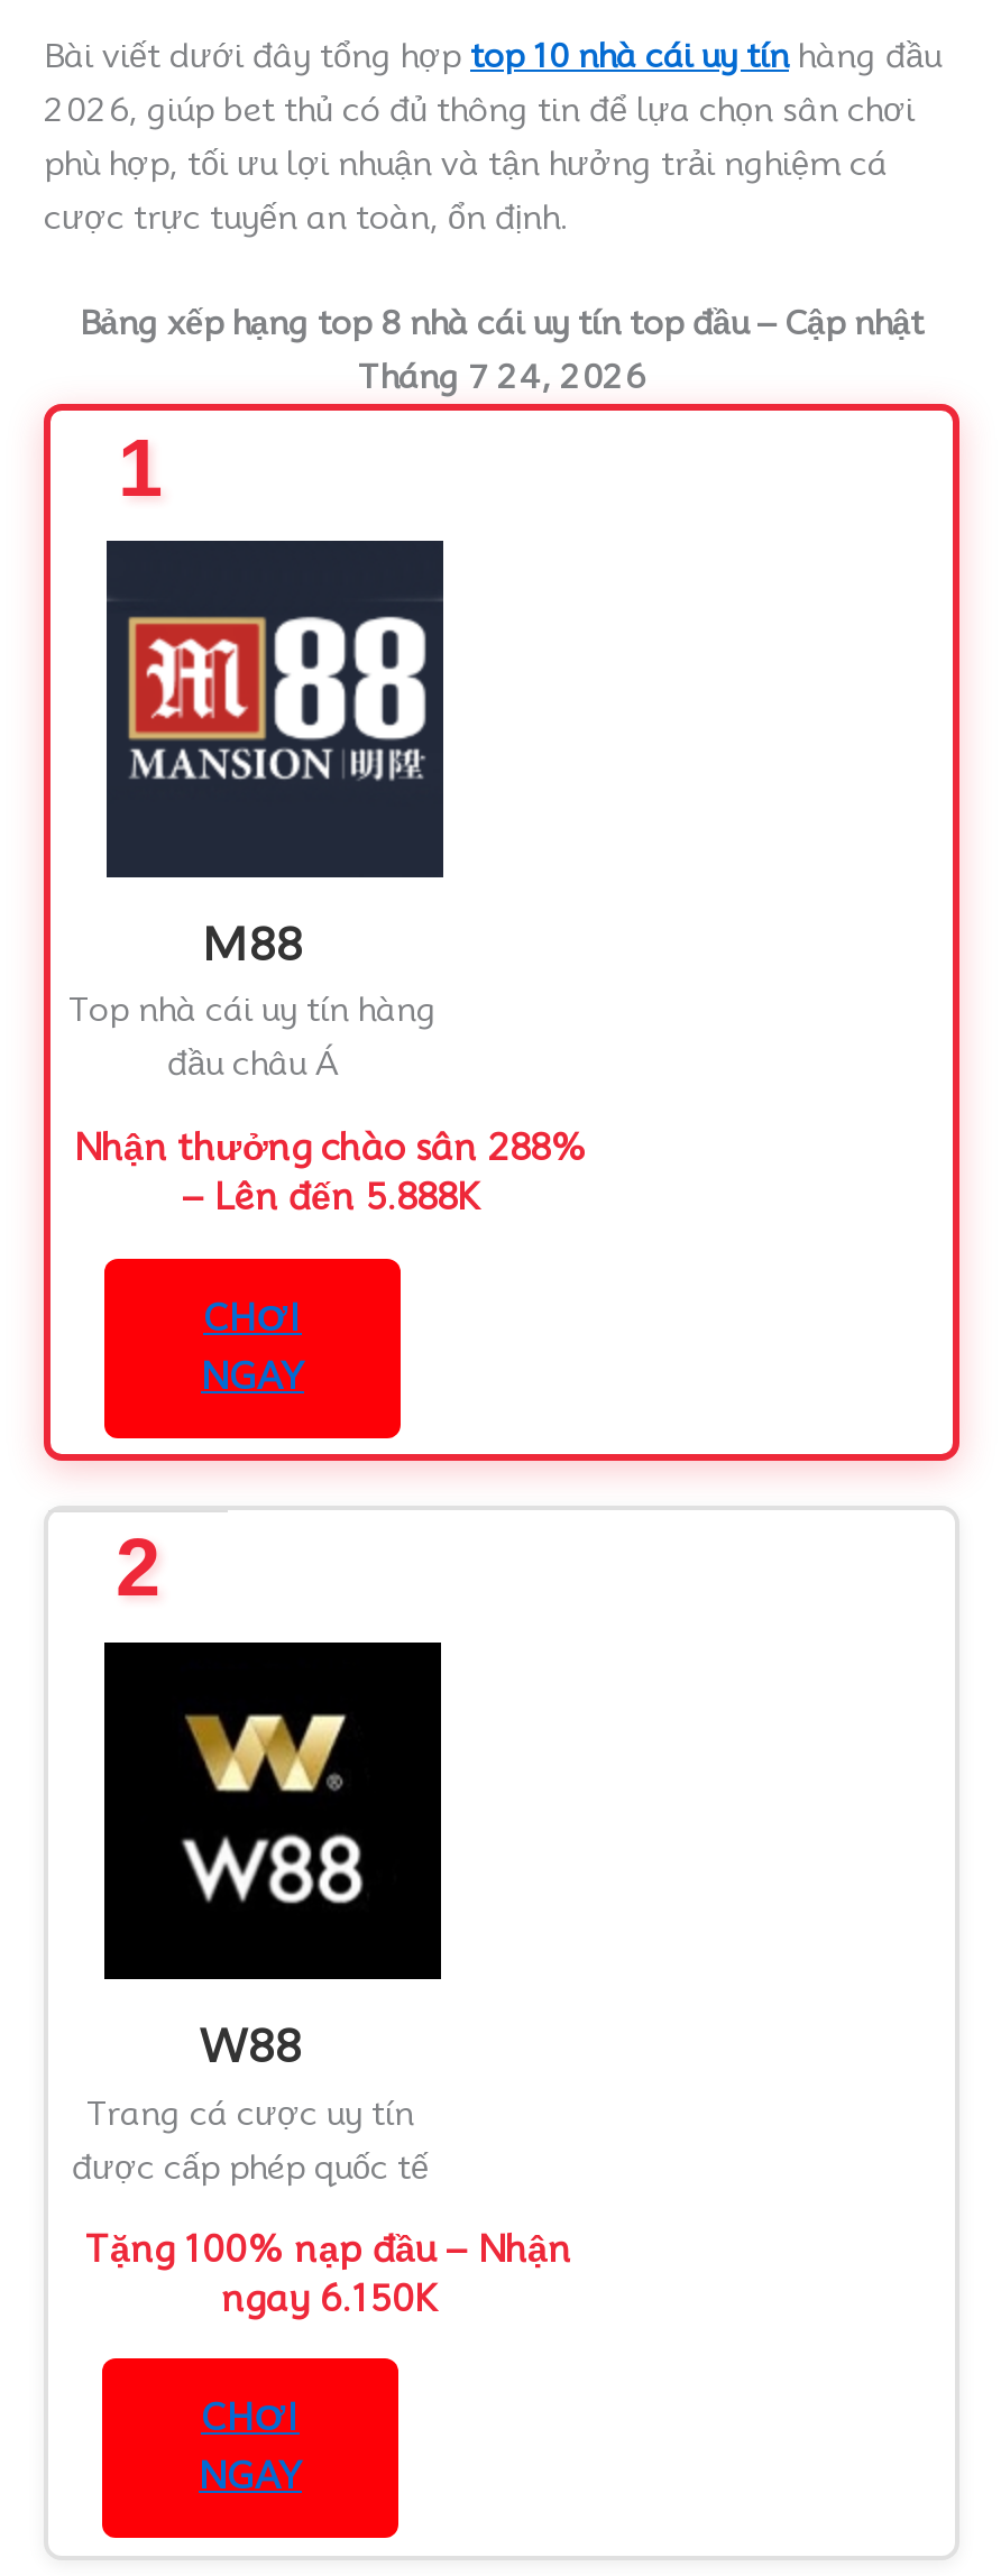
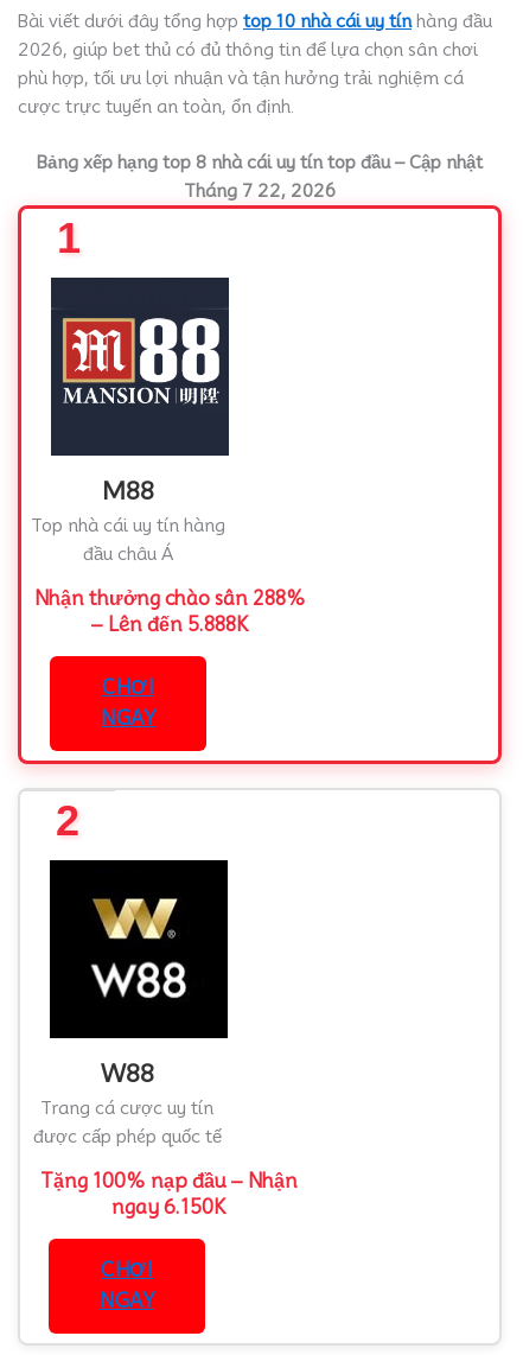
- Tháng 7 24, 2026
+ Tháng 7 22, 2026
